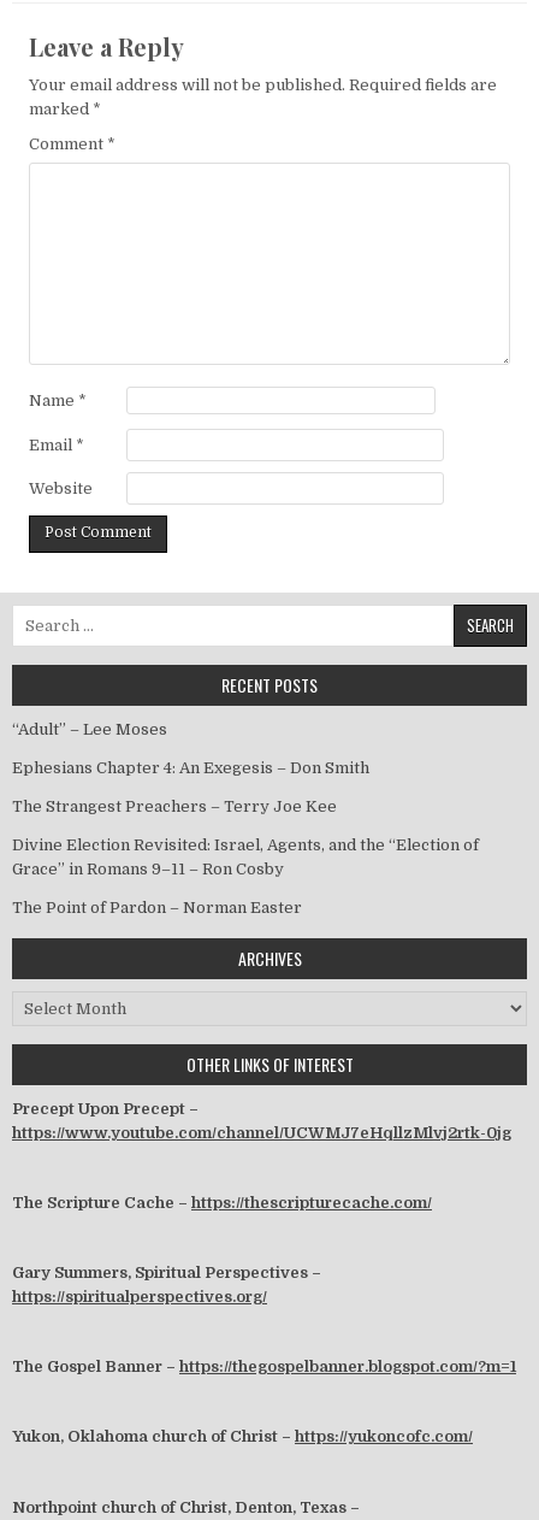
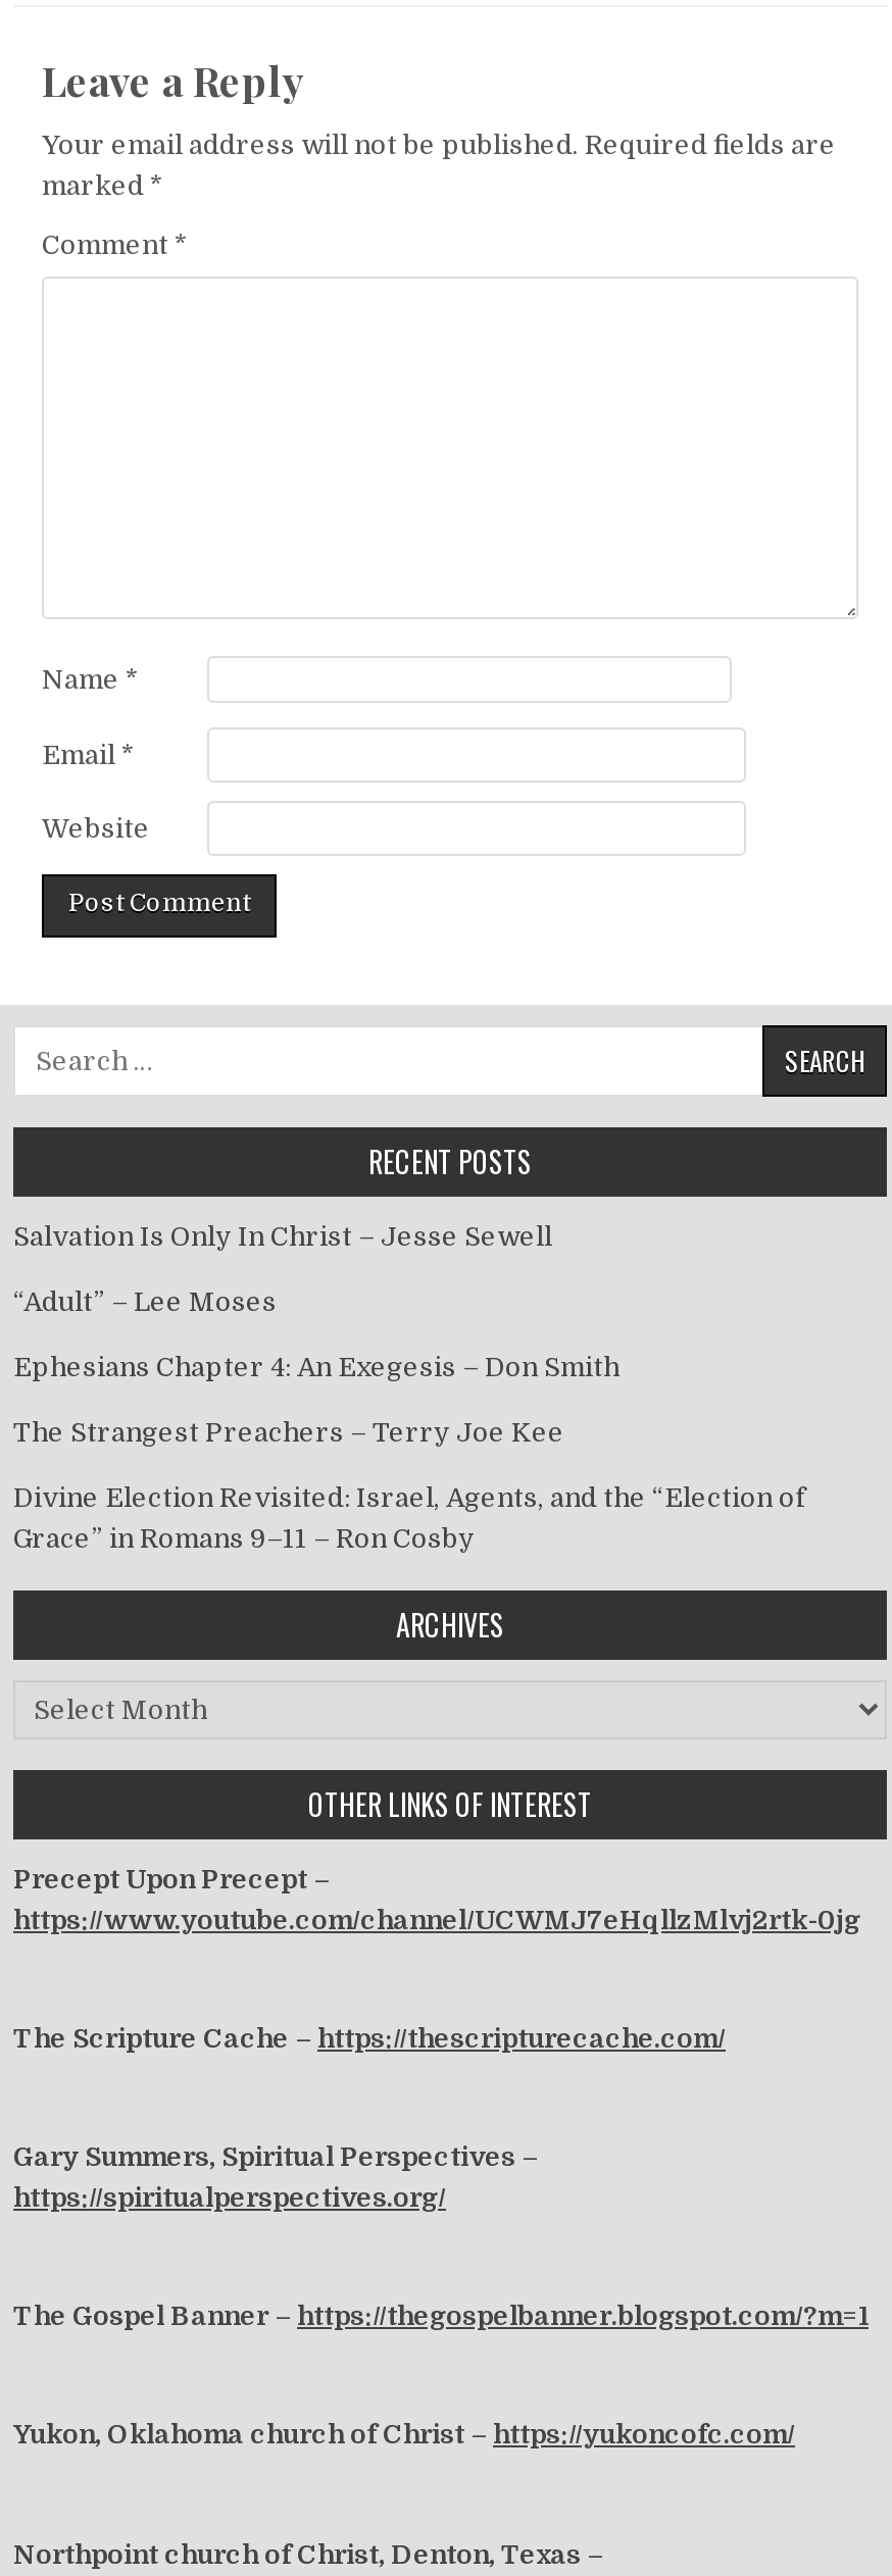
+ Salvation Is Only In Christ – Jesse Sewell

moved down: “Adult” – Lee Moses | Ephesians Chapter 4: An Exegesis – Don Smith | The Strangest Preachers – Terry Joe Kee | Divine Election Revisited: Israel, Agents, and the “Election of | Grace” in Romans 9–11 – Ron Cosby

- The Point of Pardon – Norman Easter
